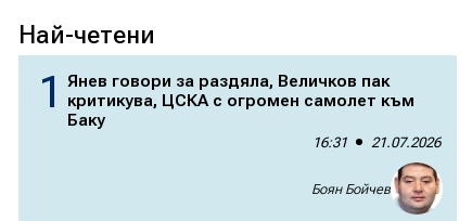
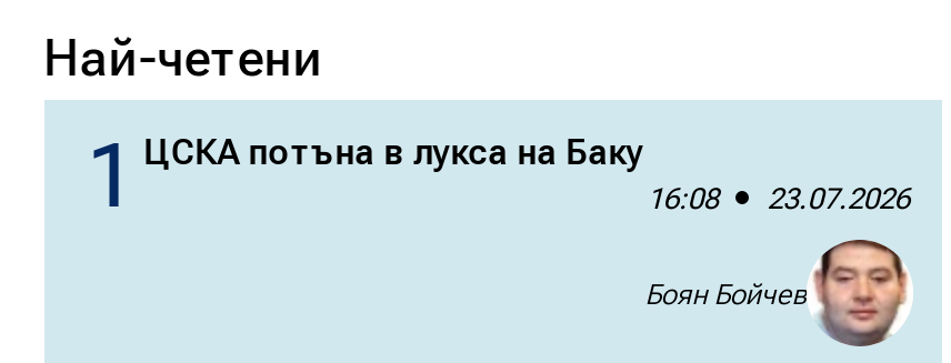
- Янев говори за раздяла, Величков пак
- критикува, ЦСКА с огромен самолет към
- Баку
- 16:31
- 21.07.2026
+ ЦСКА потъна в лукса на Баку
+ 16:08
+ 23.07.2026
